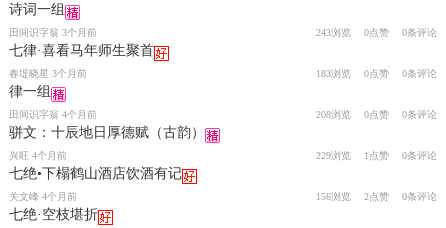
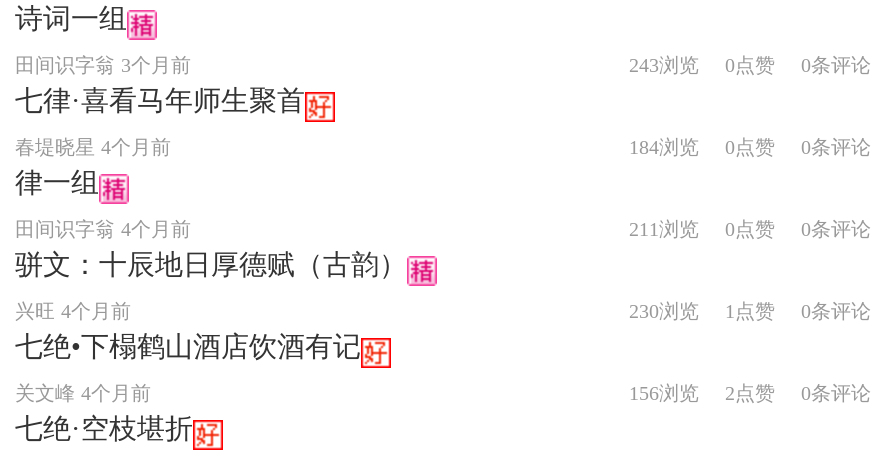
- 春堤晓星 3个月前
+ 春堤晓星 4个月前

- 183浏览 0点赞 0条评论
+ 184浏览 0点赞 0条评论

- 208浏览 0点赞 0条评论
+ 211浏览 0点赞 0条评论

- 229浏览 1点赞 0条评论
+ 230浏览 1点赞 0条评论
